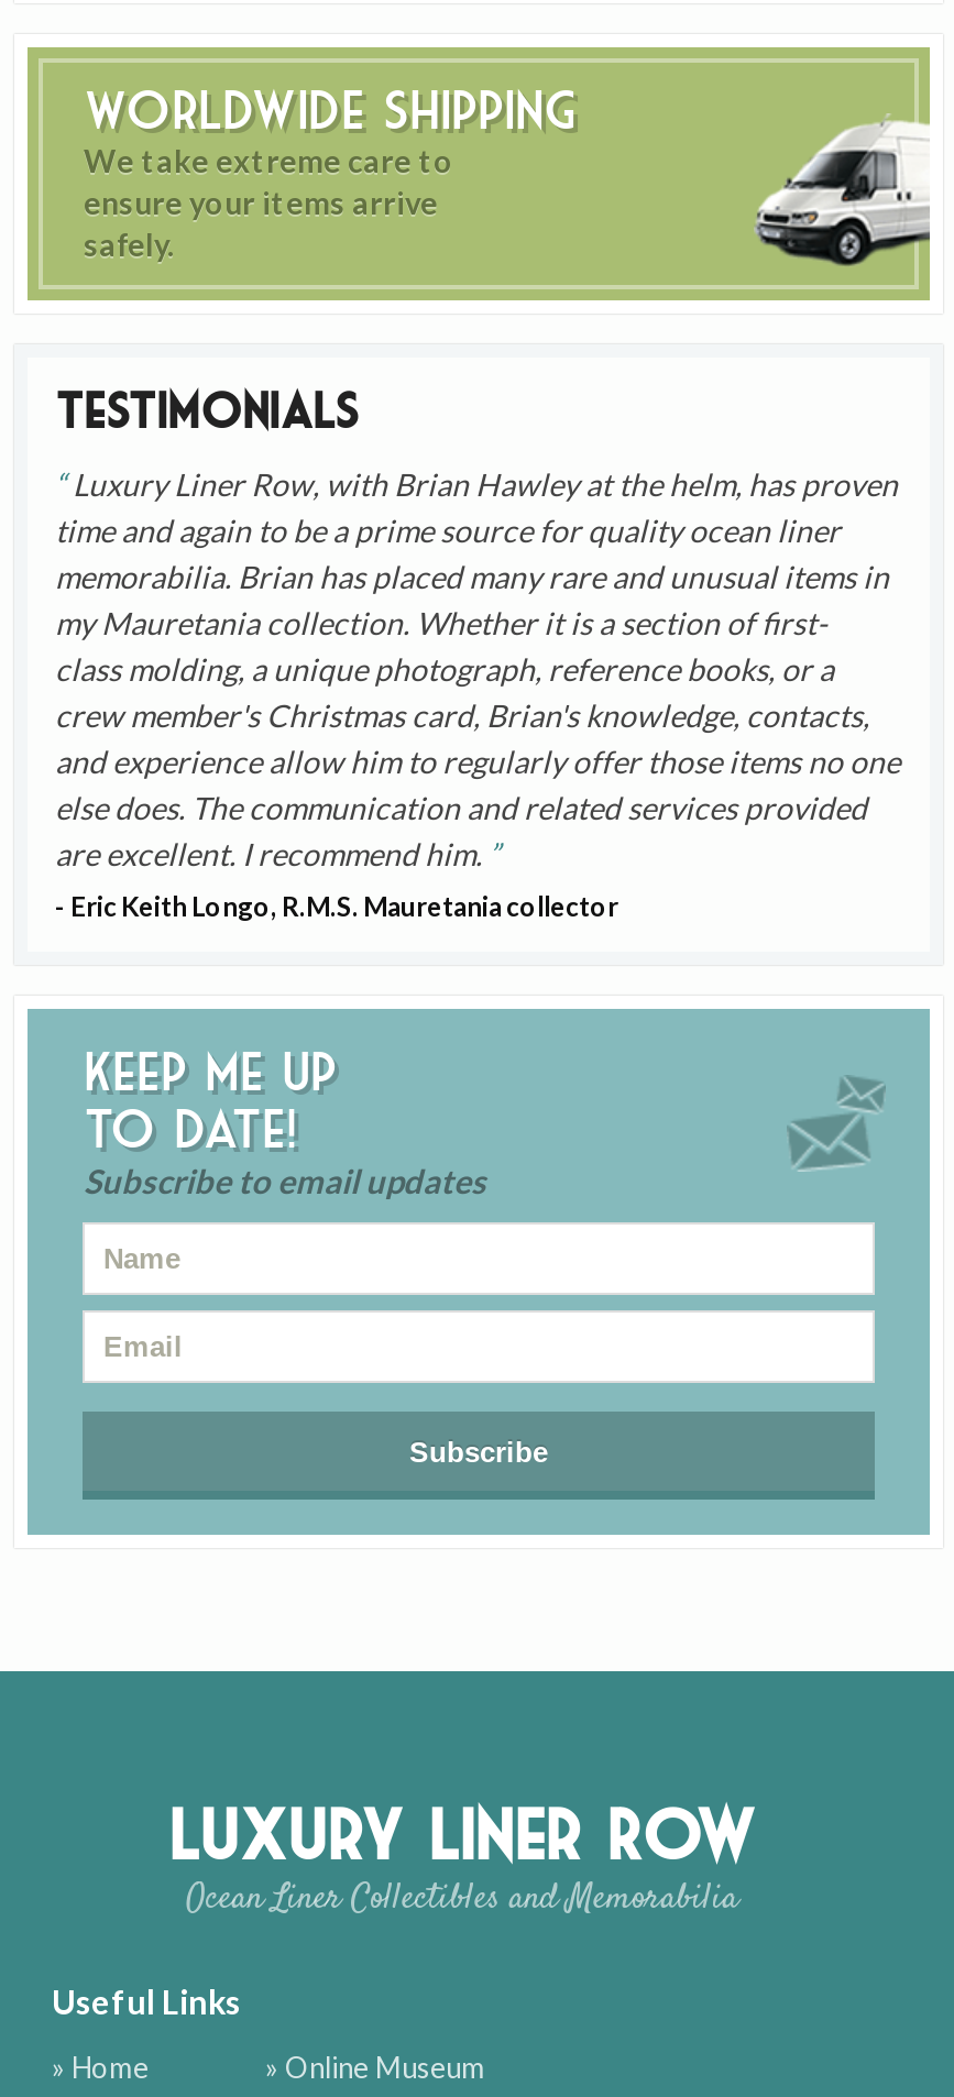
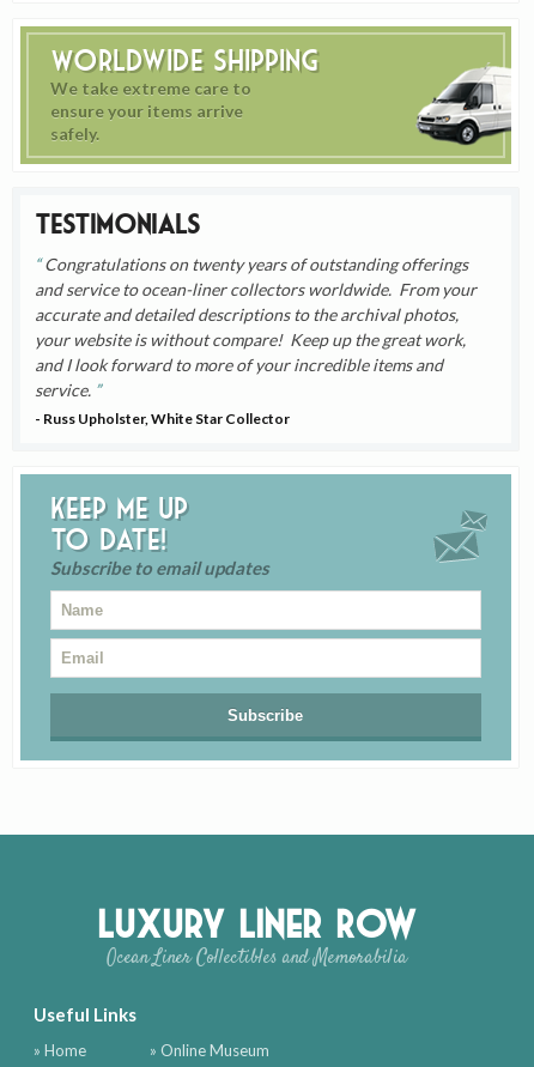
- Luxury Liner Row, with Brian Hawley at the helm, has proven
- time and again to be a prime source for quality ocean liner
- memorabilia. Brian has placed many rare and unusual items in
- my Mauretania collection. Whether it is a section of first-
- class molding, a unique photograph, reference books, or a
- crew member's Christmas card, Brian's knowledge, contacts,
- and experience allow him to regularly offer those items no one
- else does. The communication and related services provided
- are excellent. I recommend him.
- - Eric Keith Longo, R.M.S. Mauretania collector
+ Congratulations on twenty years of outstanding offerings
+ and service to ocean-liner collectors worldwide. From your
+ accurate and detailed descriptions to the archival photos,
+ your website is without compare! Keep up the great work,
+ and I look forward to more of your incredible items and
+ service.
+ - Russ Upholster, White Star Collector
